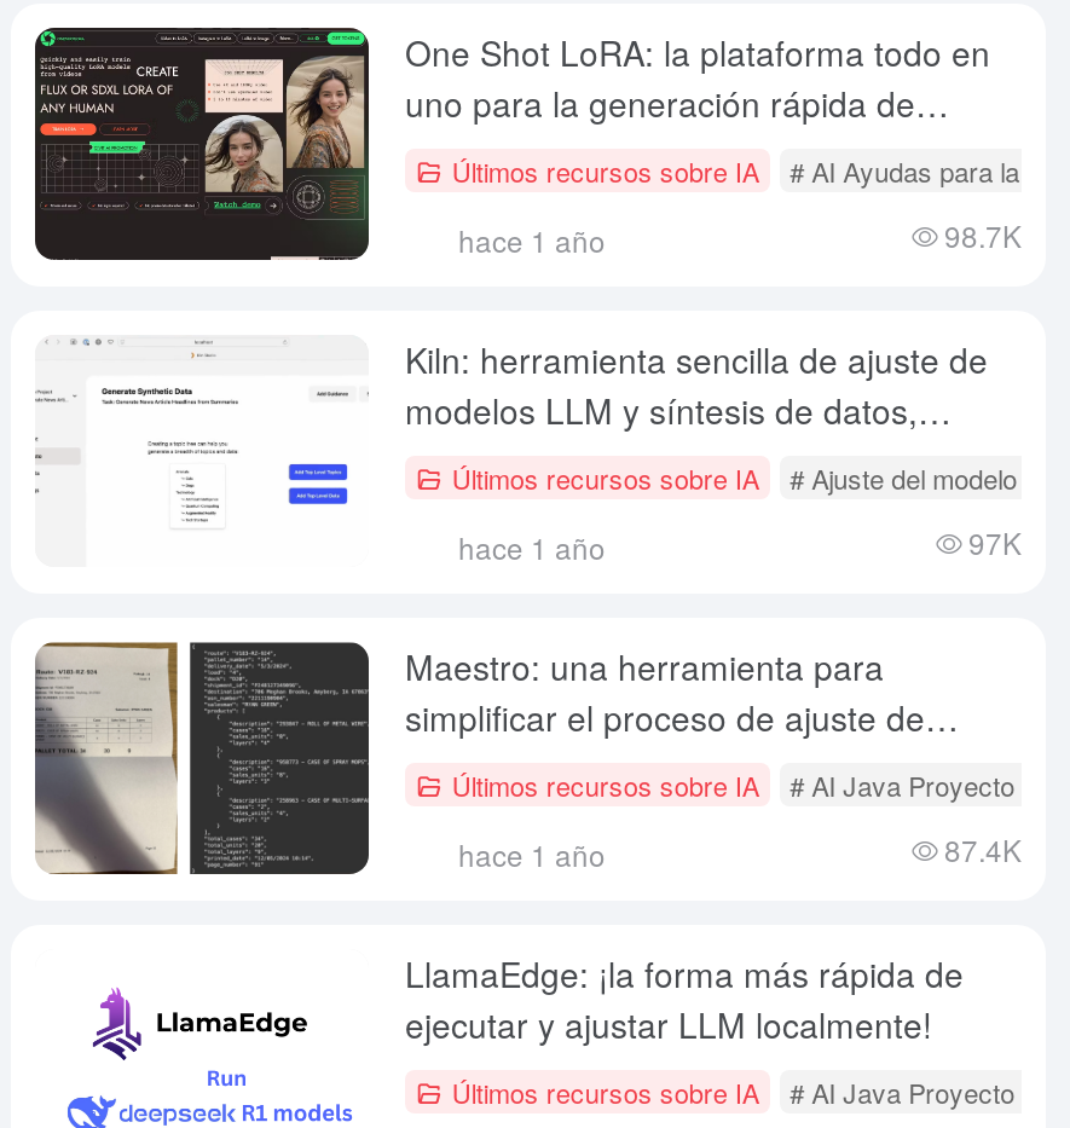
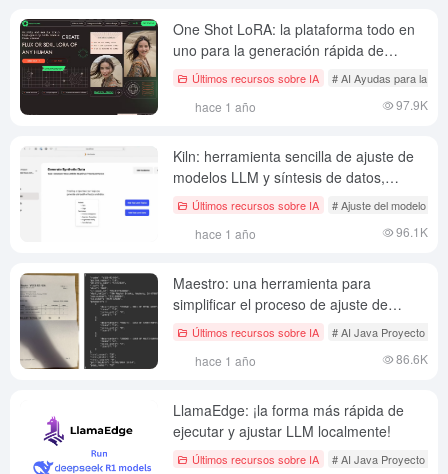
- 98.7K
+ 97.9K

- 97K
+ 96.1K

- 87.4K
+ 86.6K
